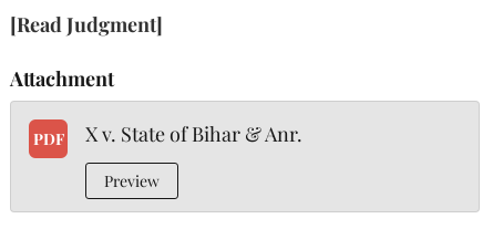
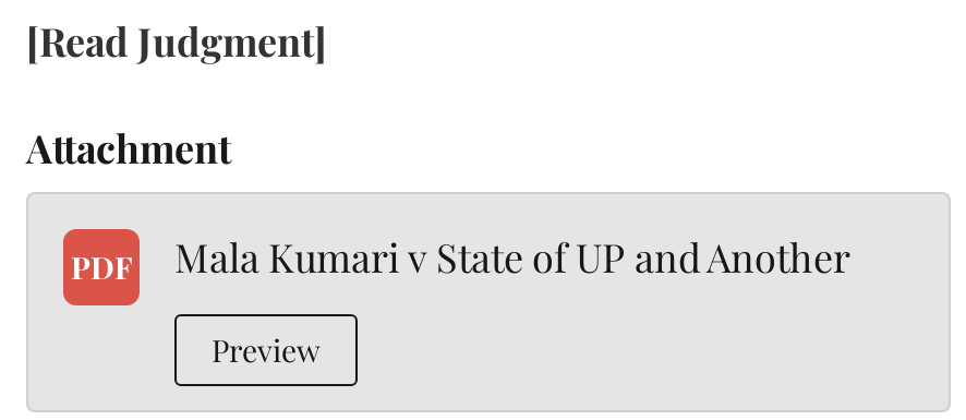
- X v. State of Bihar & Anr.
+ Mala Kumari v State of UP and Another
